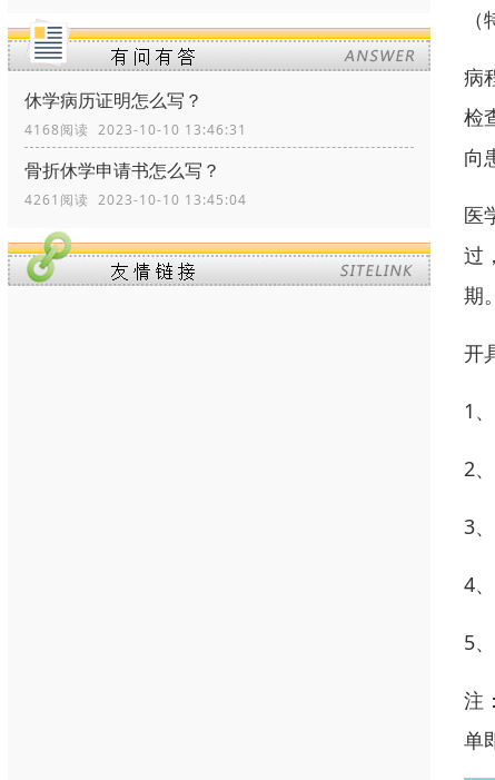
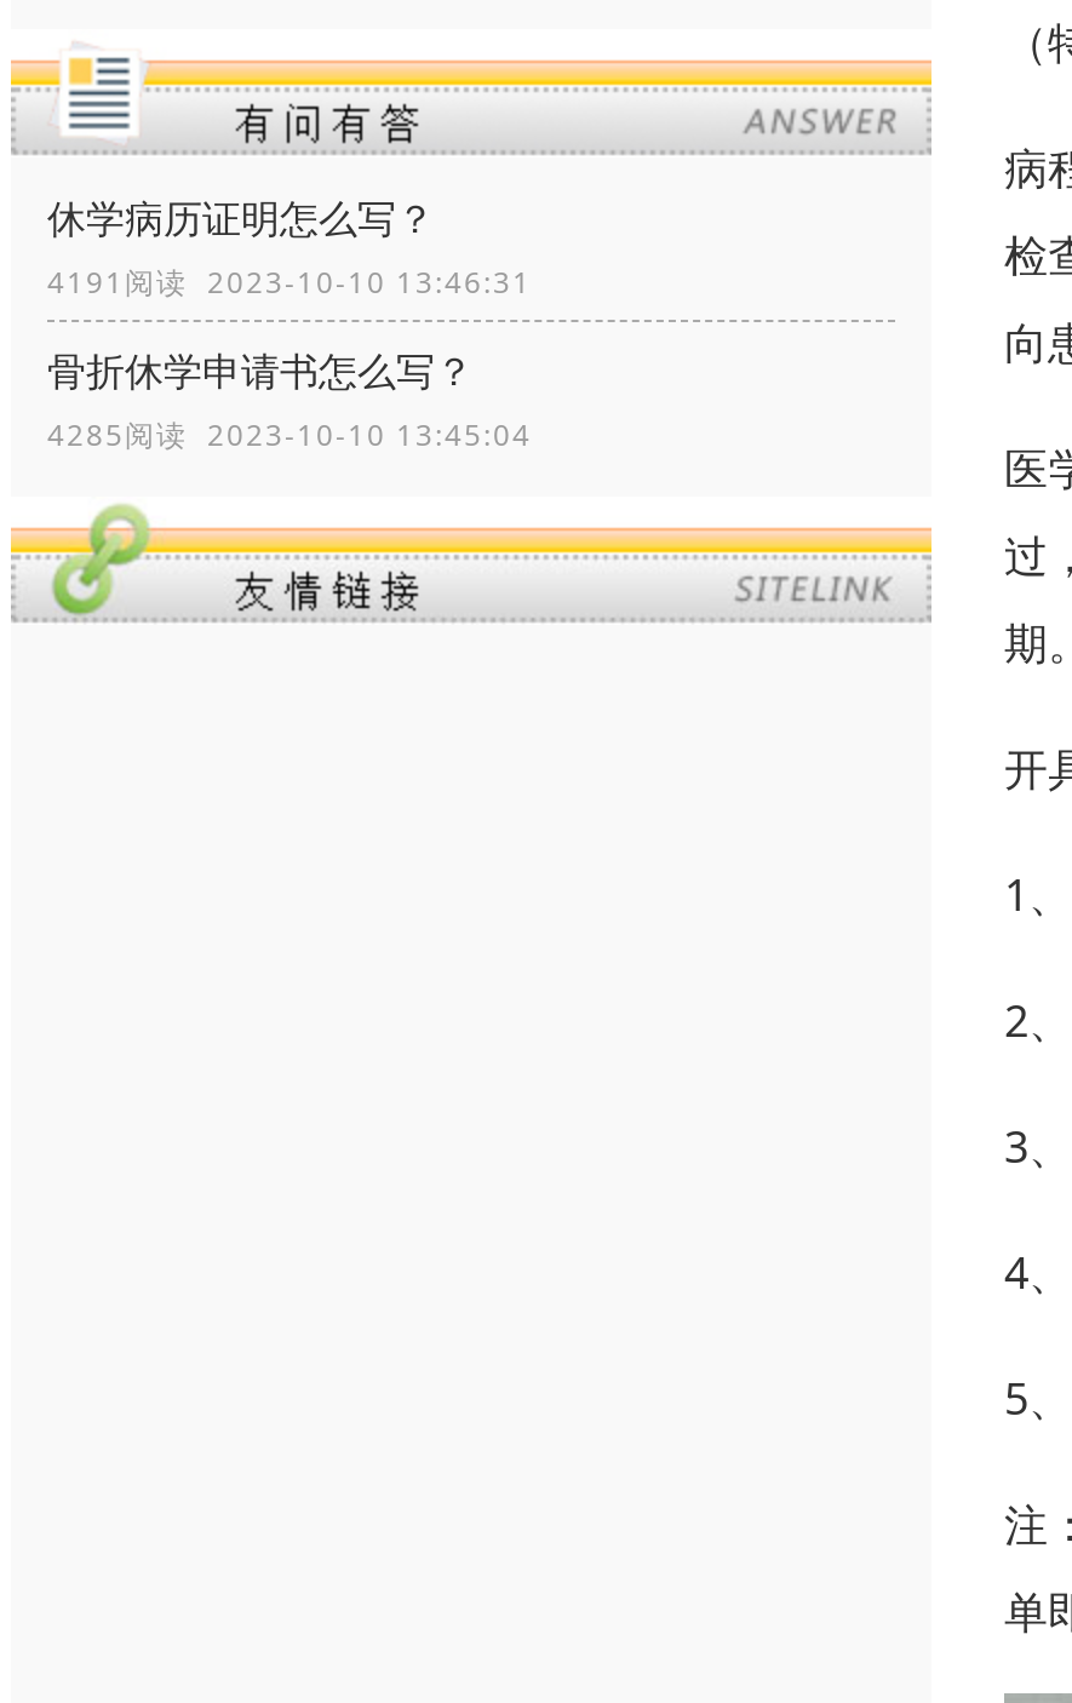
- 4168阅读 2023-10-10 13:46:31
+ 4191阅读 2023-10-10 13:46:31

- 4261阅读 2023-10-10 13:45:04
+ 4285阅读 2023-10-10 13:45:04
